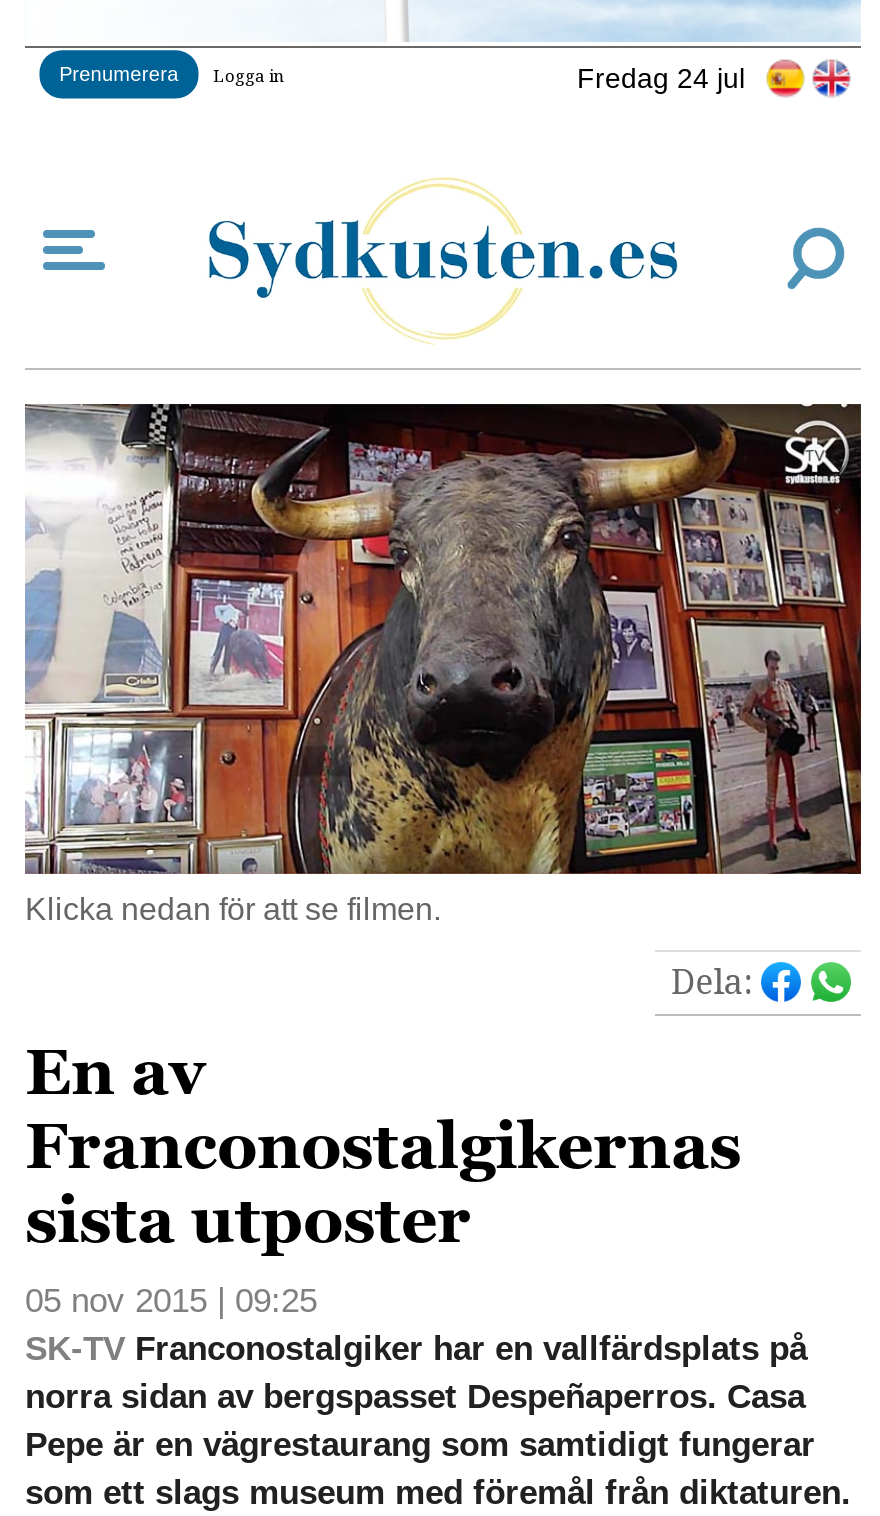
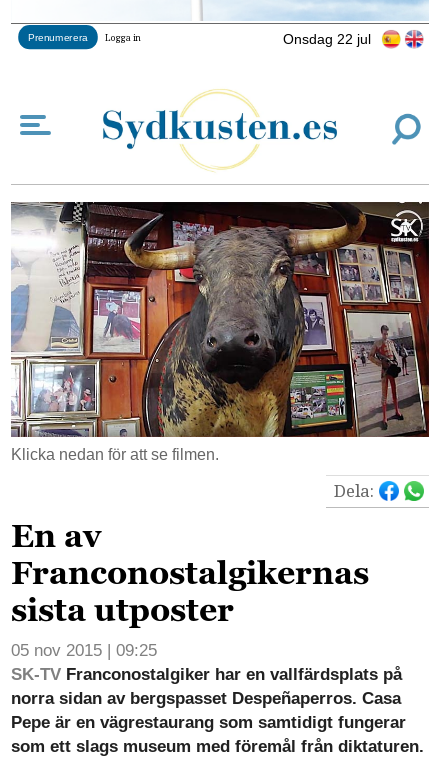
- Fredag 24 jul
+ Onsdag 22 jul
